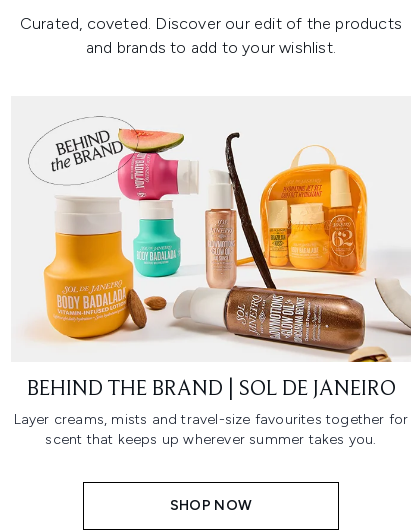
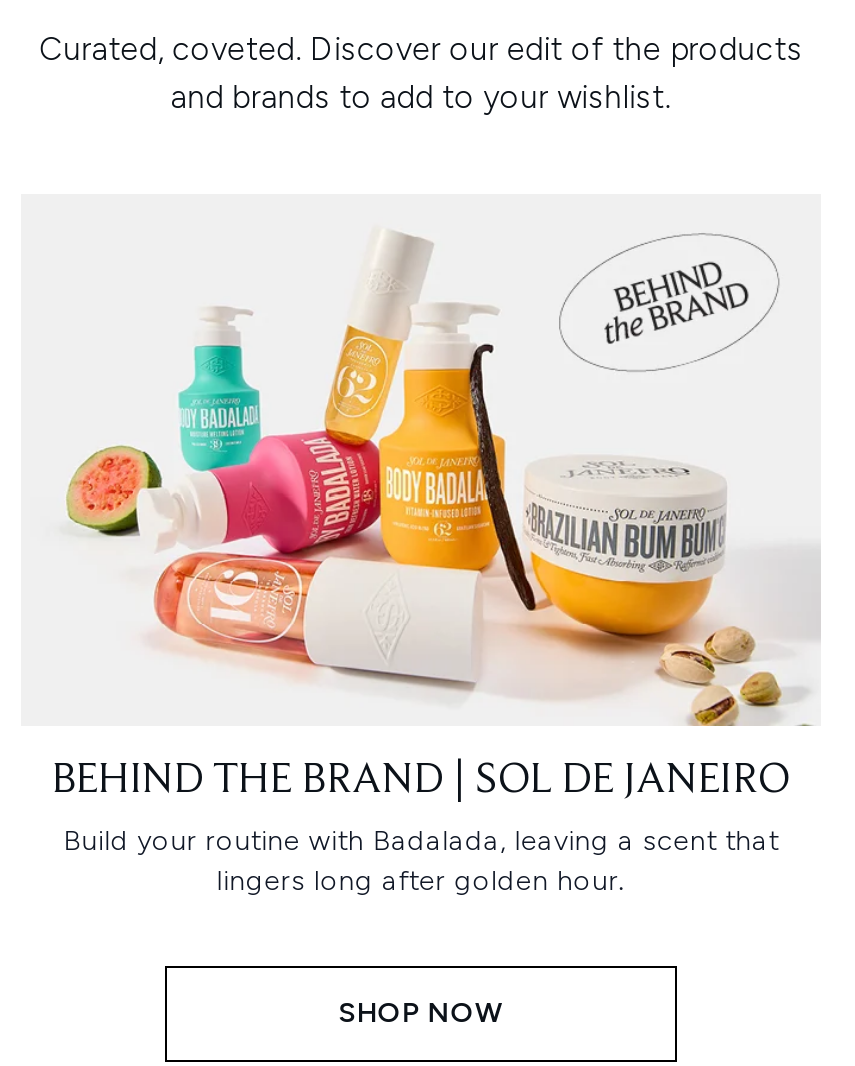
- [image]
+ [image]

- Layer creams, mists and travel-size favourites together for
- scent that keeps up wherever summer takes you.
+ Build your routine with Badalada, leaving a scent that
+ lingers long after golden hour.
